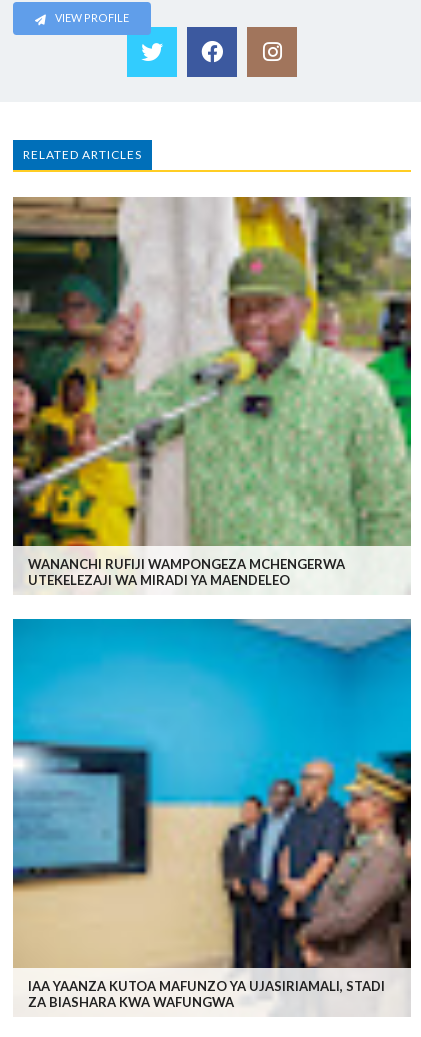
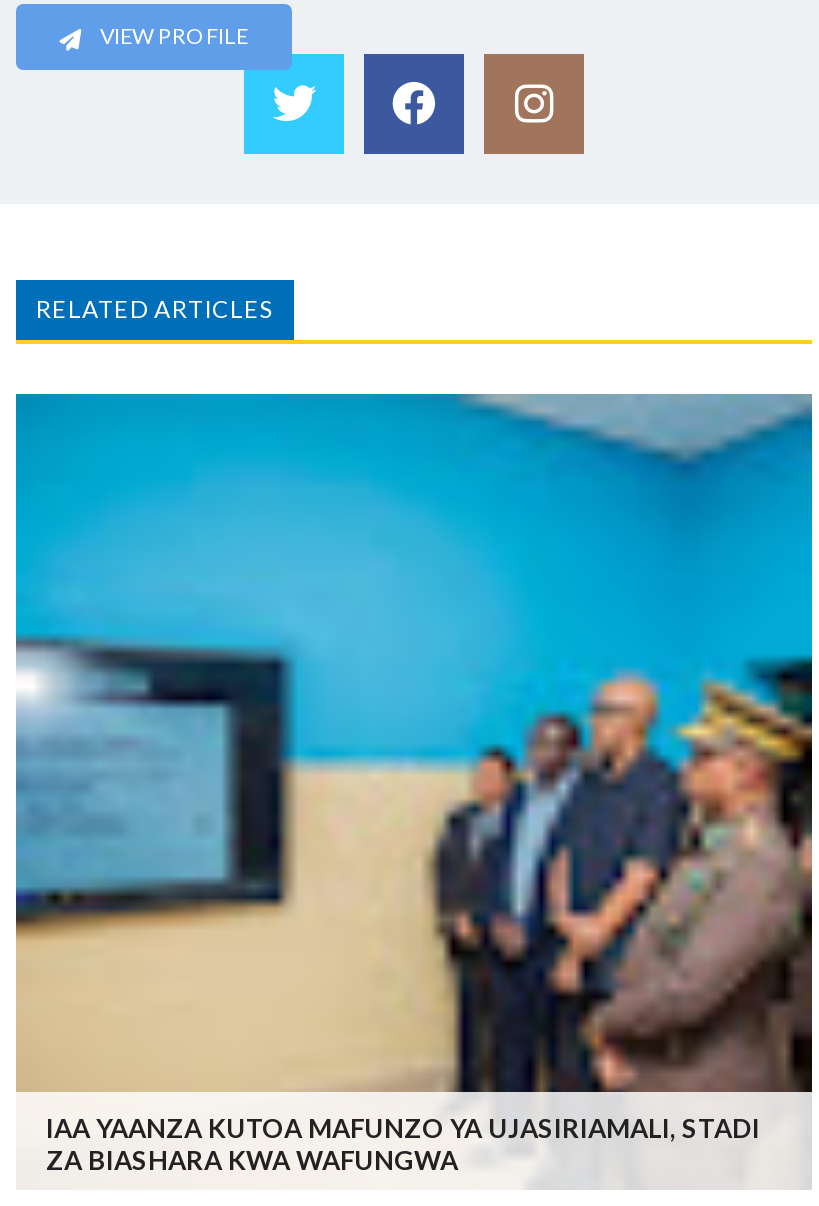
- [image]
- WANANCHI RUFIJI WAMPONGEZA MCHENGERWA
- UTEKELEZAJI WA MIRADI YA MAENDELEO
